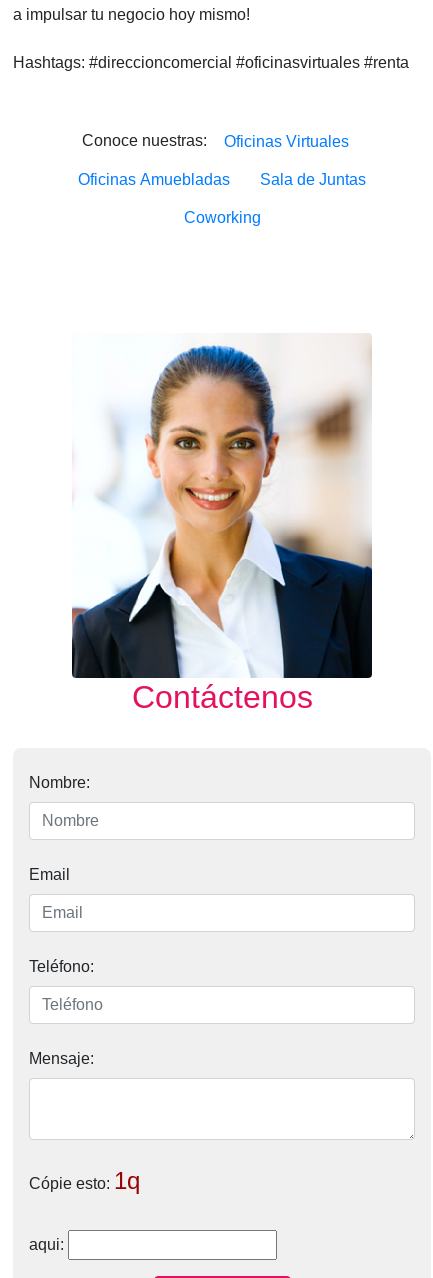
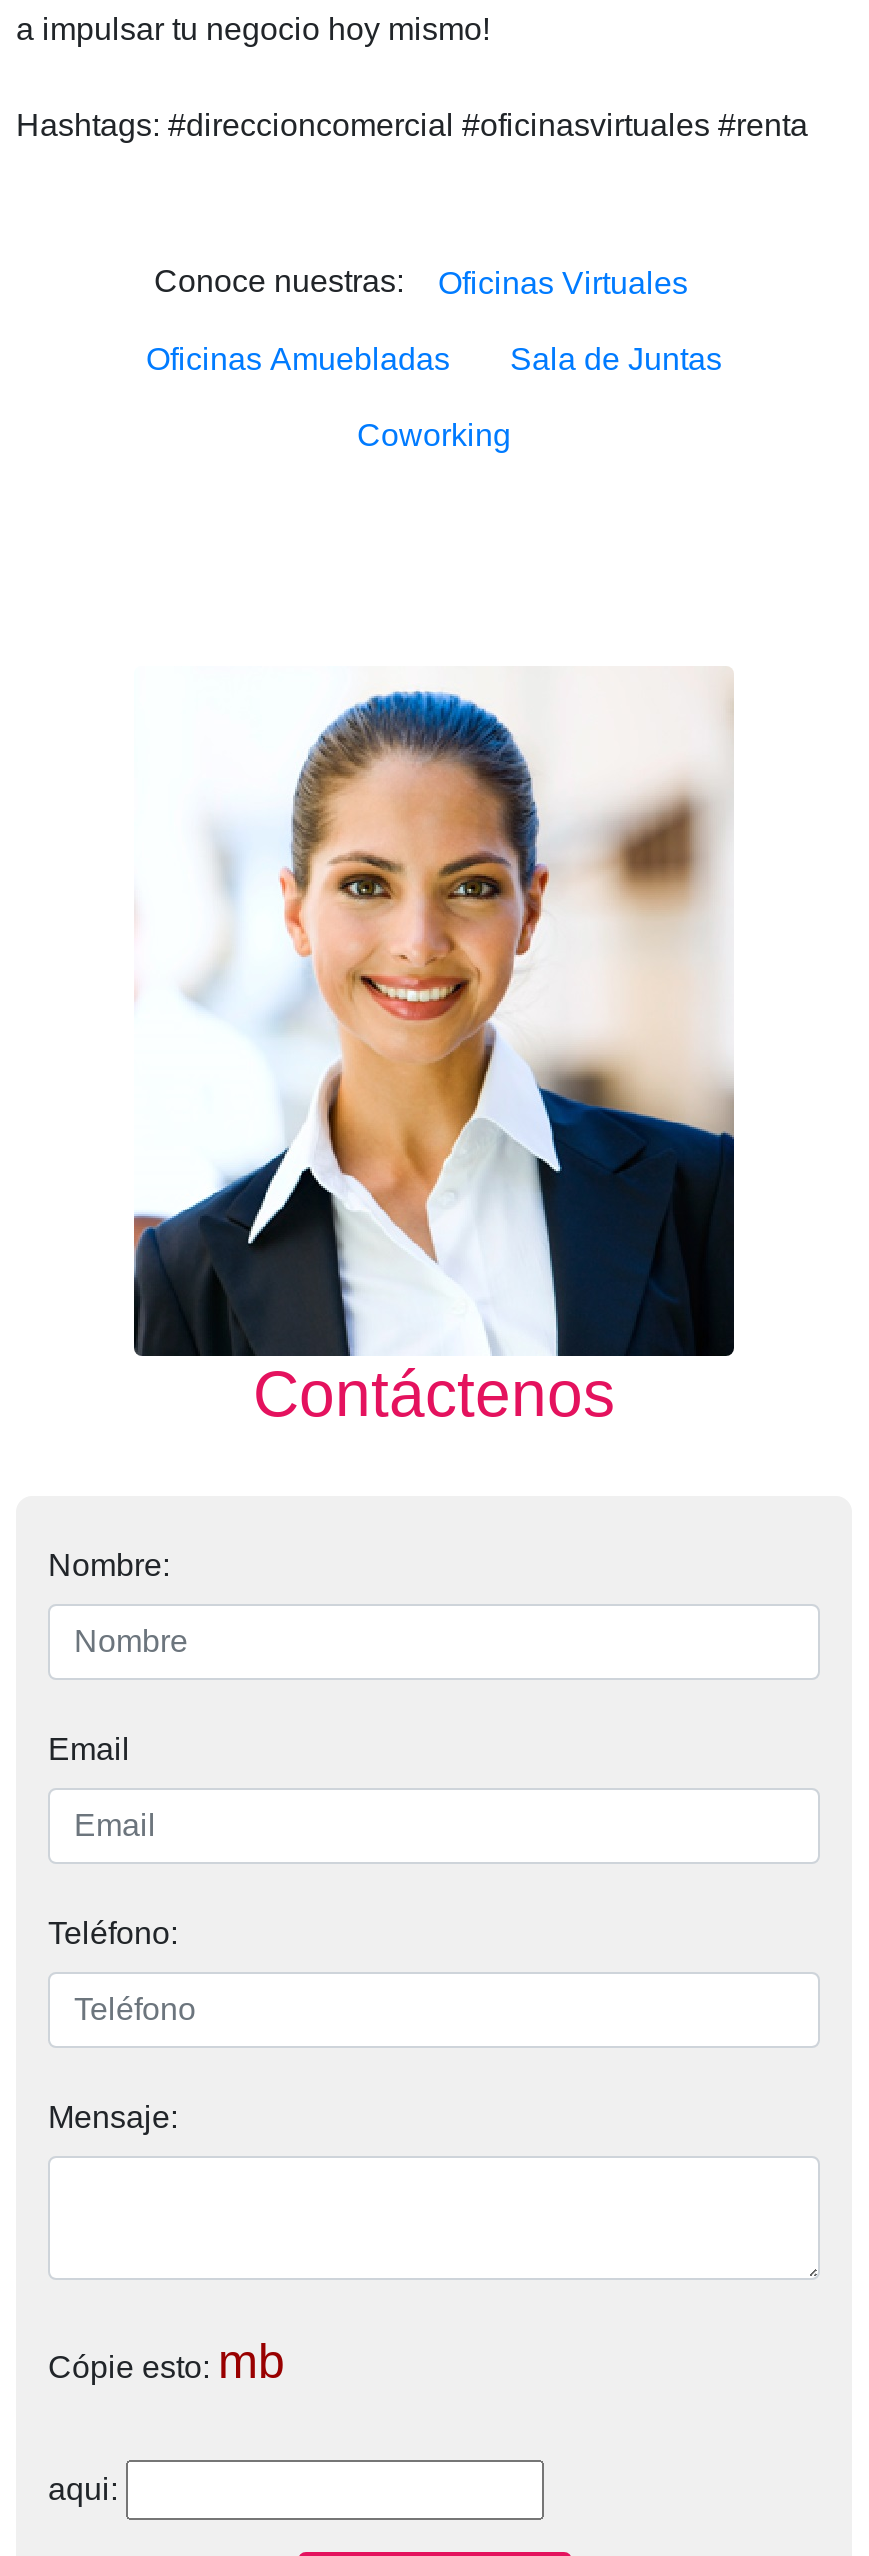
- Cópie esto: 1q
+ Cópie esto: mb
